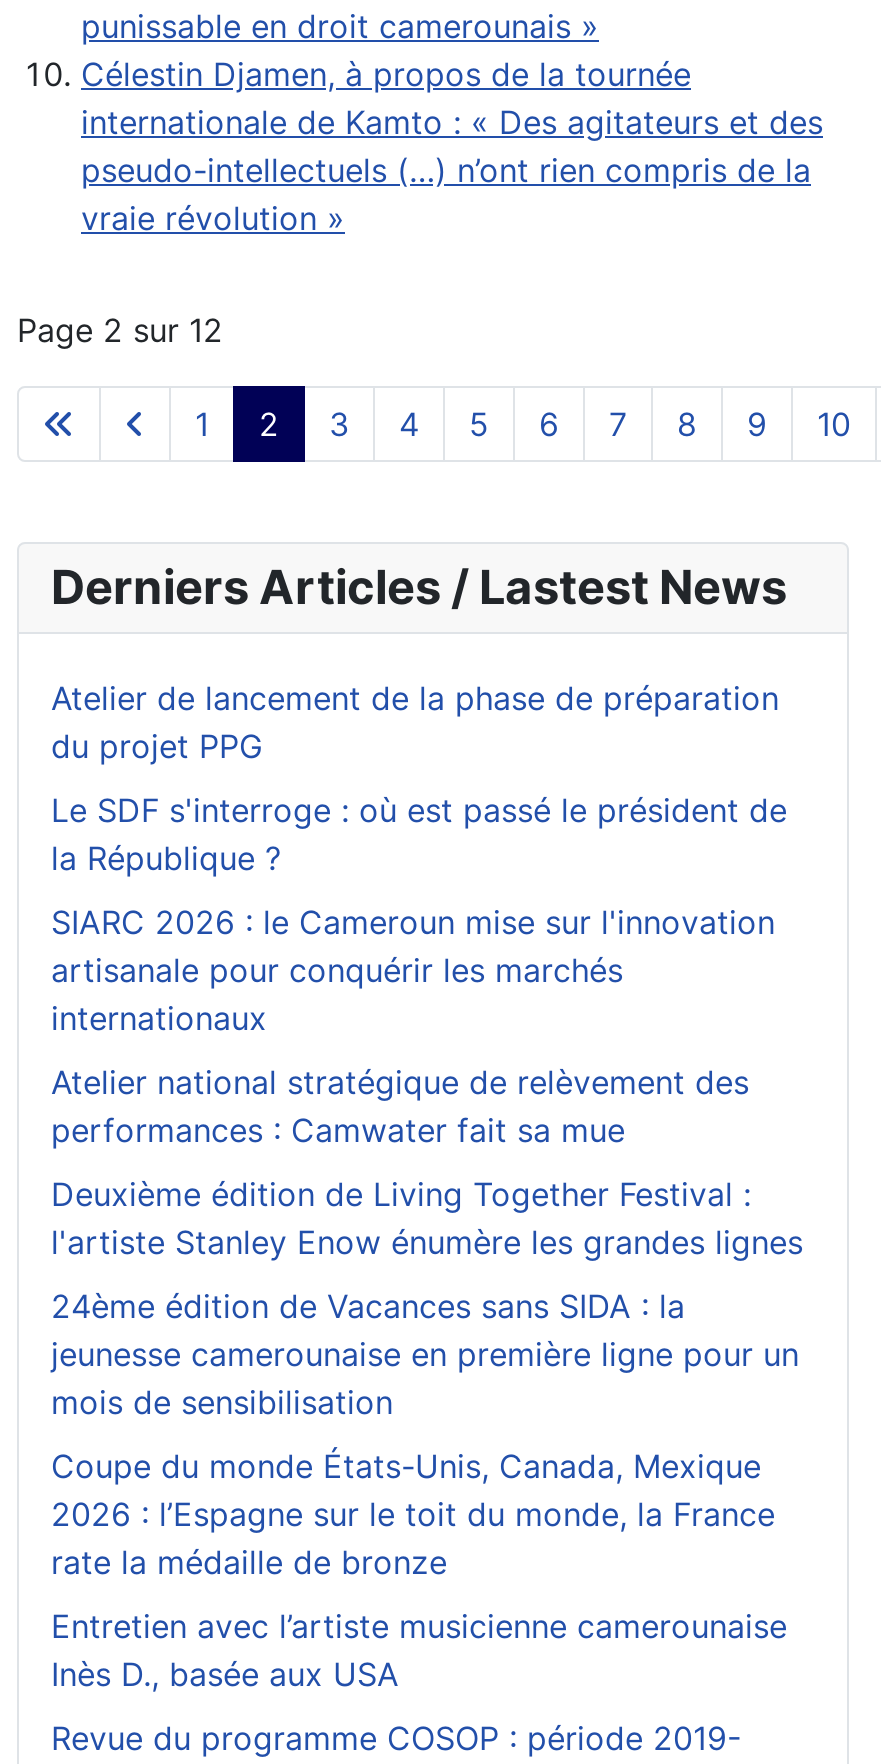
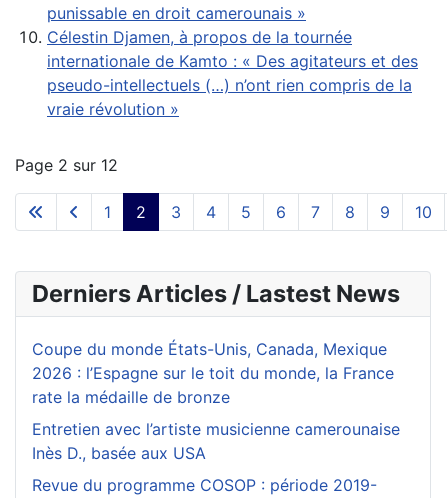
- Atelier de lancement de la phase de préparation
- du projet PPG
- Le SDF s'interroge : où est passé le président de
- la République ?
- SIARC 2026 : le Cameroun mise sur l'innovation
- artisanale pour conquérir les marchés
- internationaux
- Atelier national stratégique de relèvement des
- performances : Camwater fait sa mue
- Deuxième édition de Living Together Festival :
- l'artiste Stanley Enow énumère les grandes lignes
- 24ème édition de Vacances sans SIDA : la
- jeunesse camerounaise en première ligne pour un
- mois de sensibilisation
